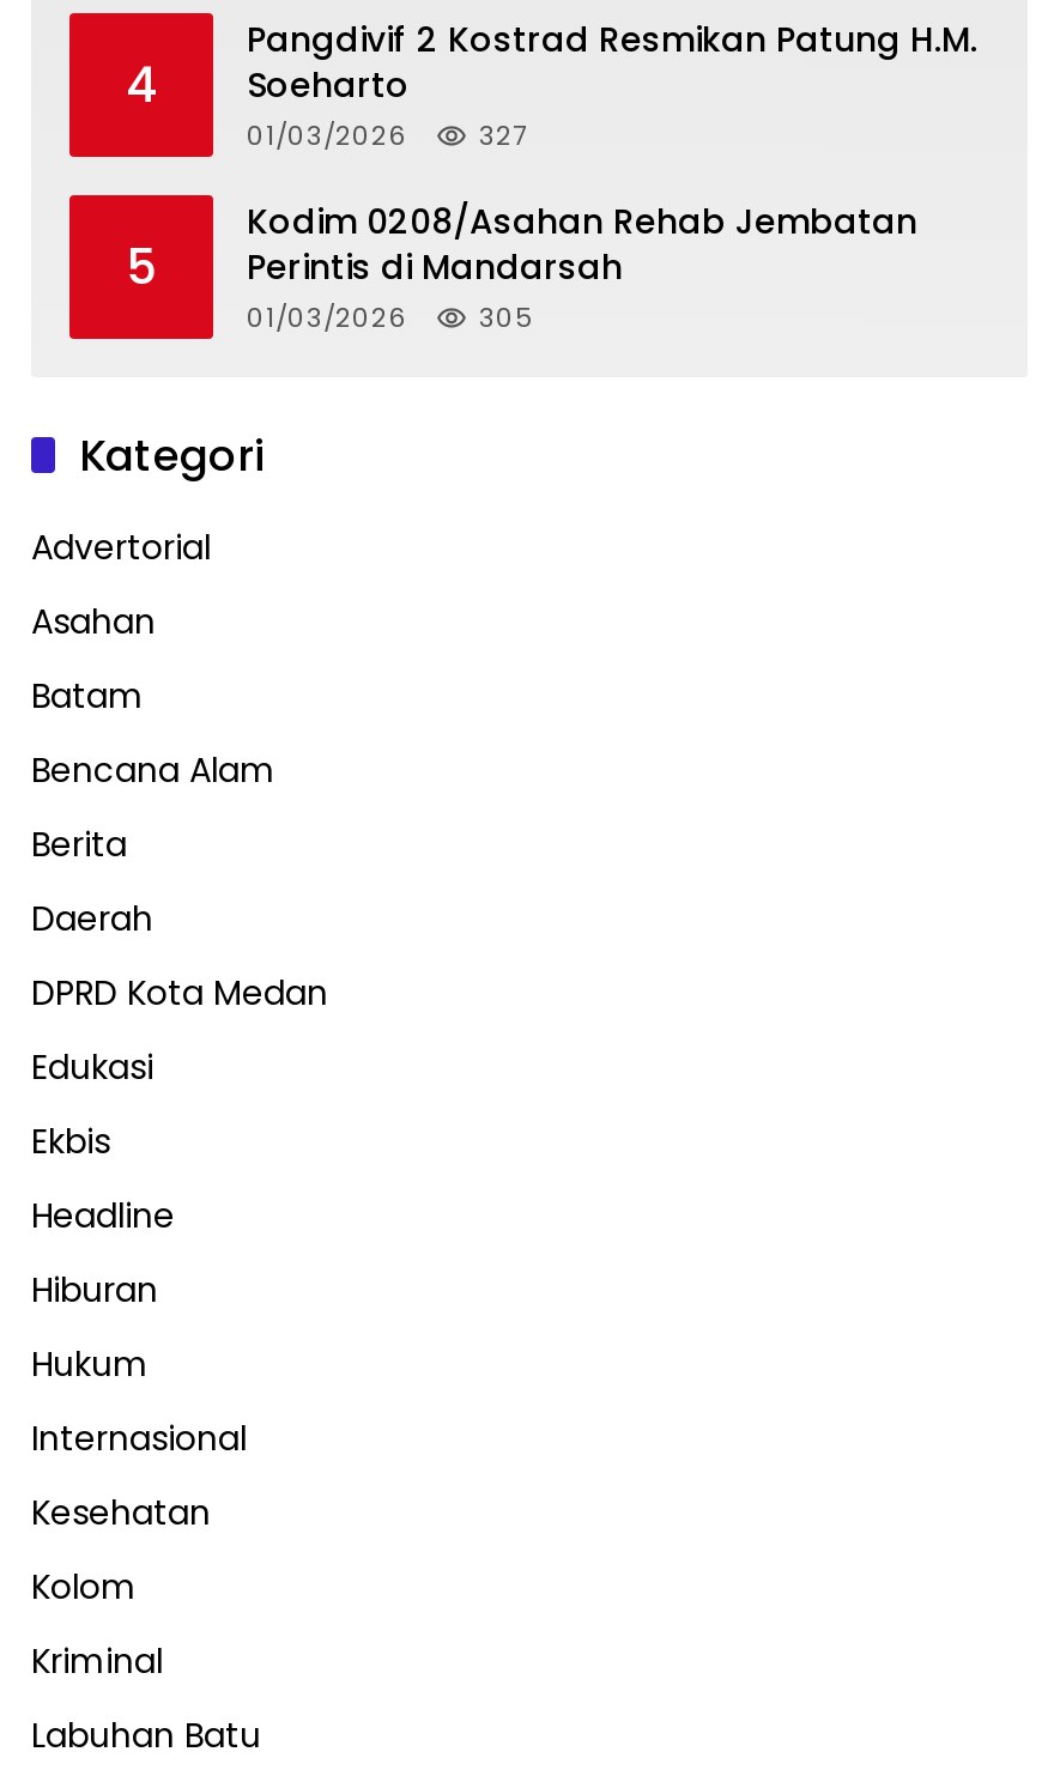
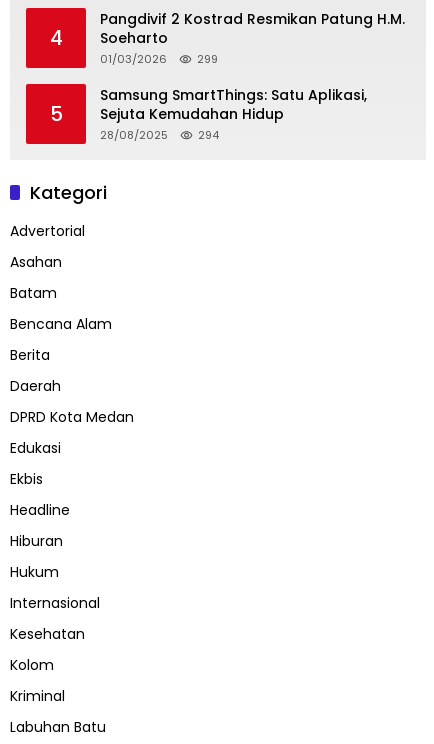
- 01/03/2026 327
+ 01/03/2026 299

- Kodim 0208/Asahan Rehab Jembatan
- Perintis di Mandarsah
- 01/03/2026
- 305
+ Samsung SmartThings: Satu Aplikasi,
+ Sejuta Kemudahan Hidup
+ 28/08/2025
+ 294
